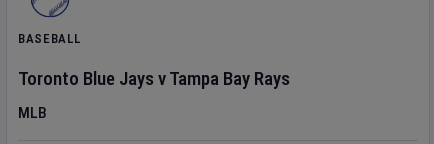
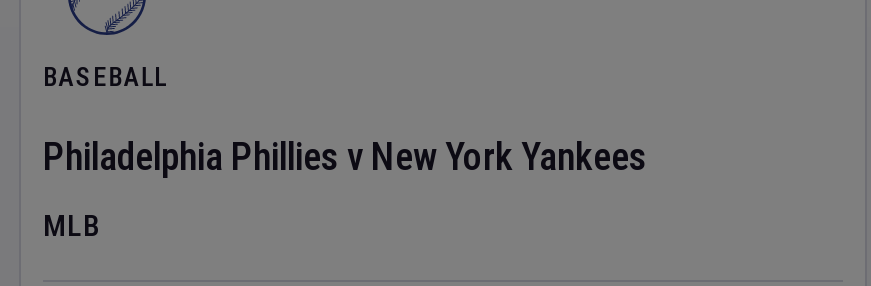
- Toronto Blue Jays v Tampa Bay Rays
+ Philadelphia Phillies v New York Yankees
